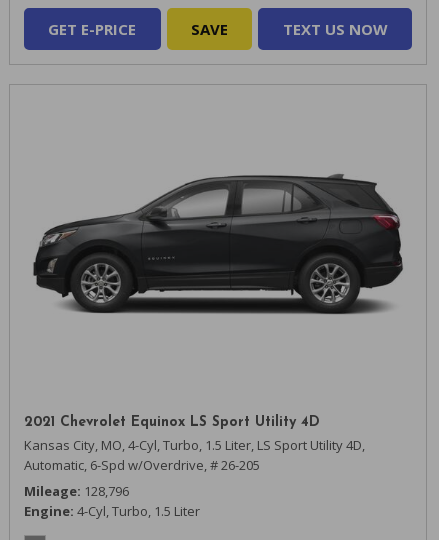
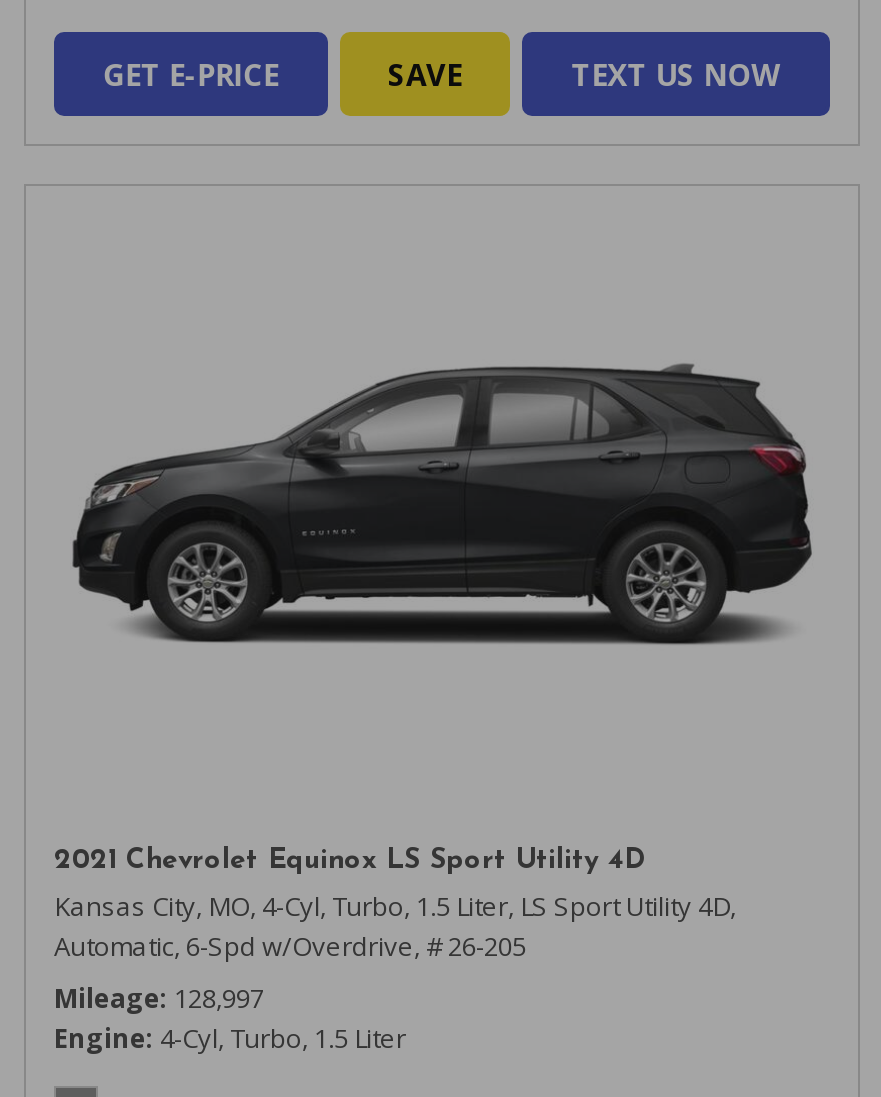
- Mileage 128,796
+ Mileage 128,997
